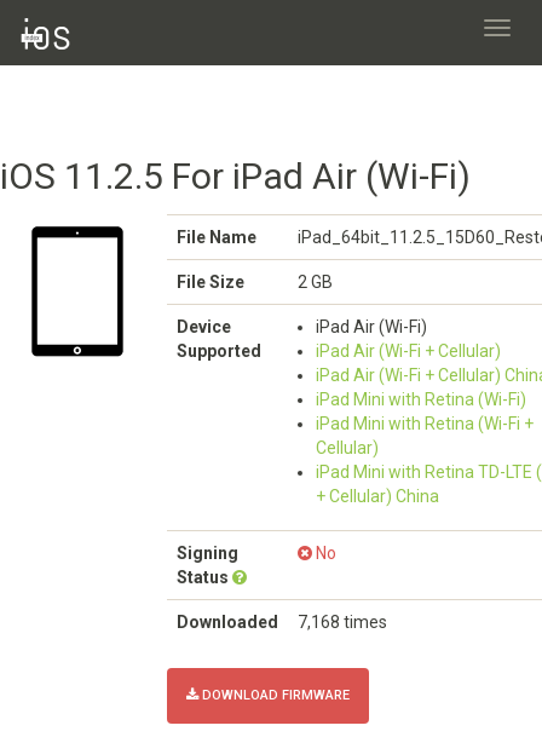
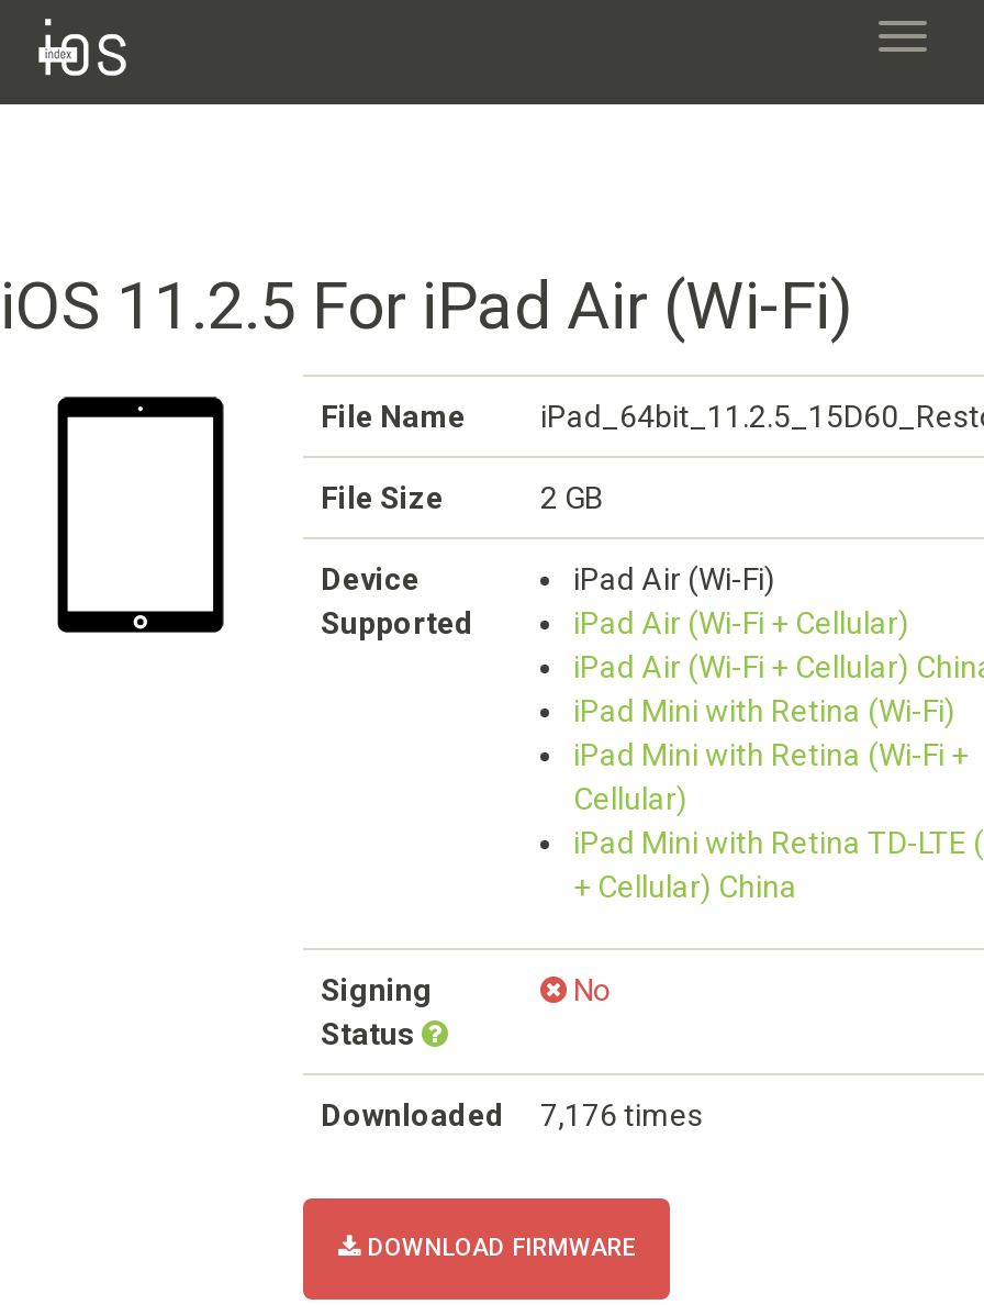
- Downloaded 7,168 times
+ Downloaded 7,176 times
